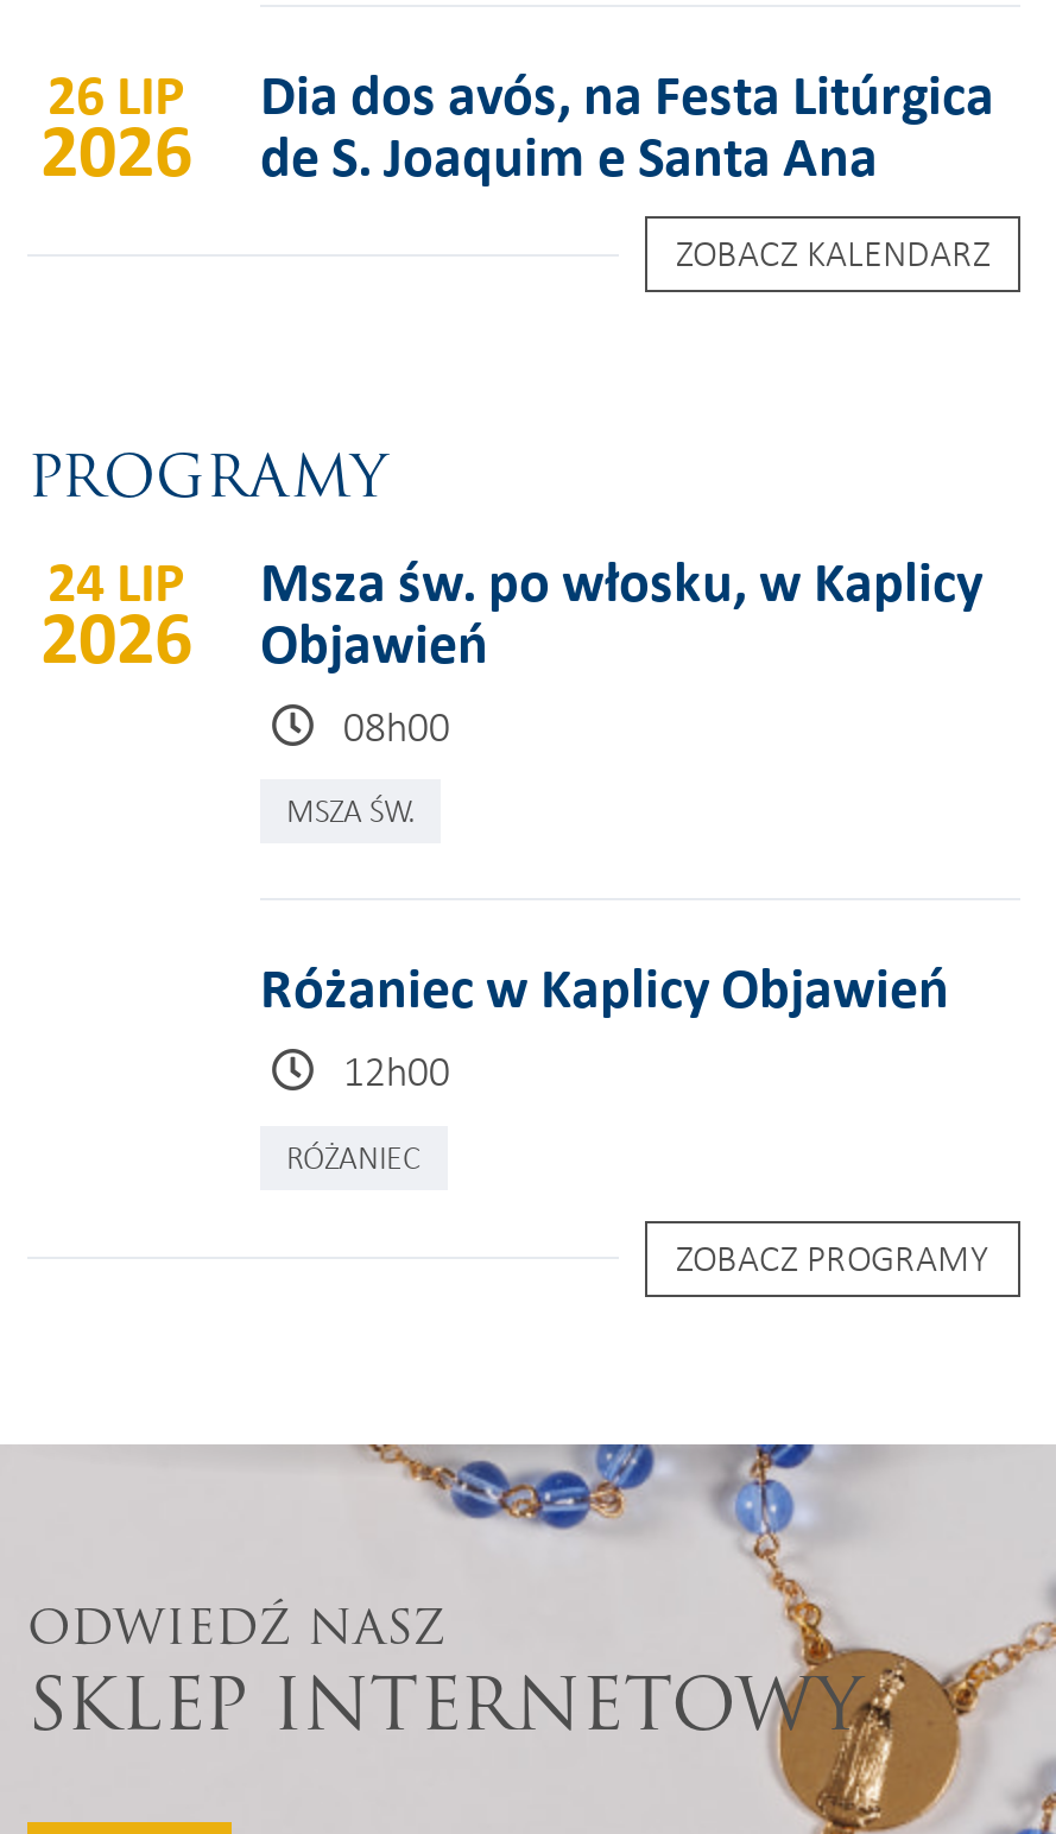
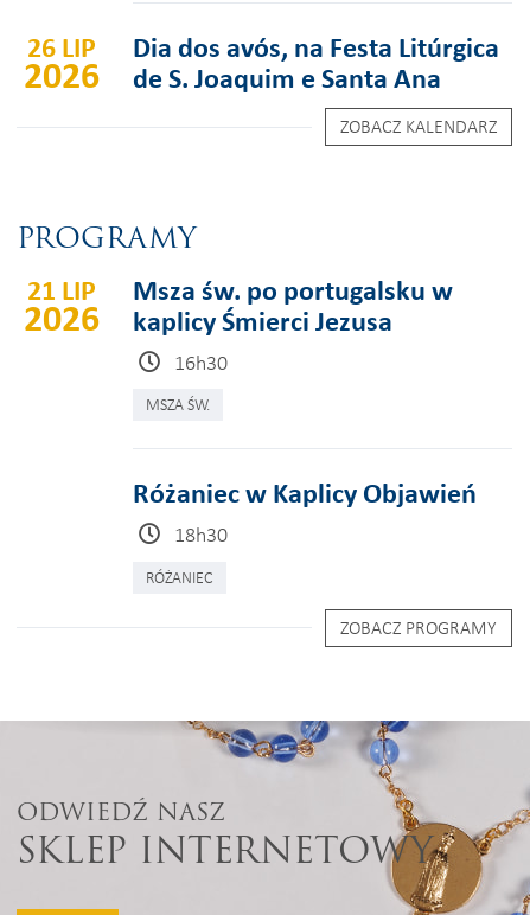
- 24 LIP
+ 21 LIP

- Msza św. po włosku, w Kaplicy
- Objawień
- 08h00
+ Msza św. po portugalsku w
+ kaplicy Śmierci Jezusa
+ 16h30

- 12h00
+ 18h30
